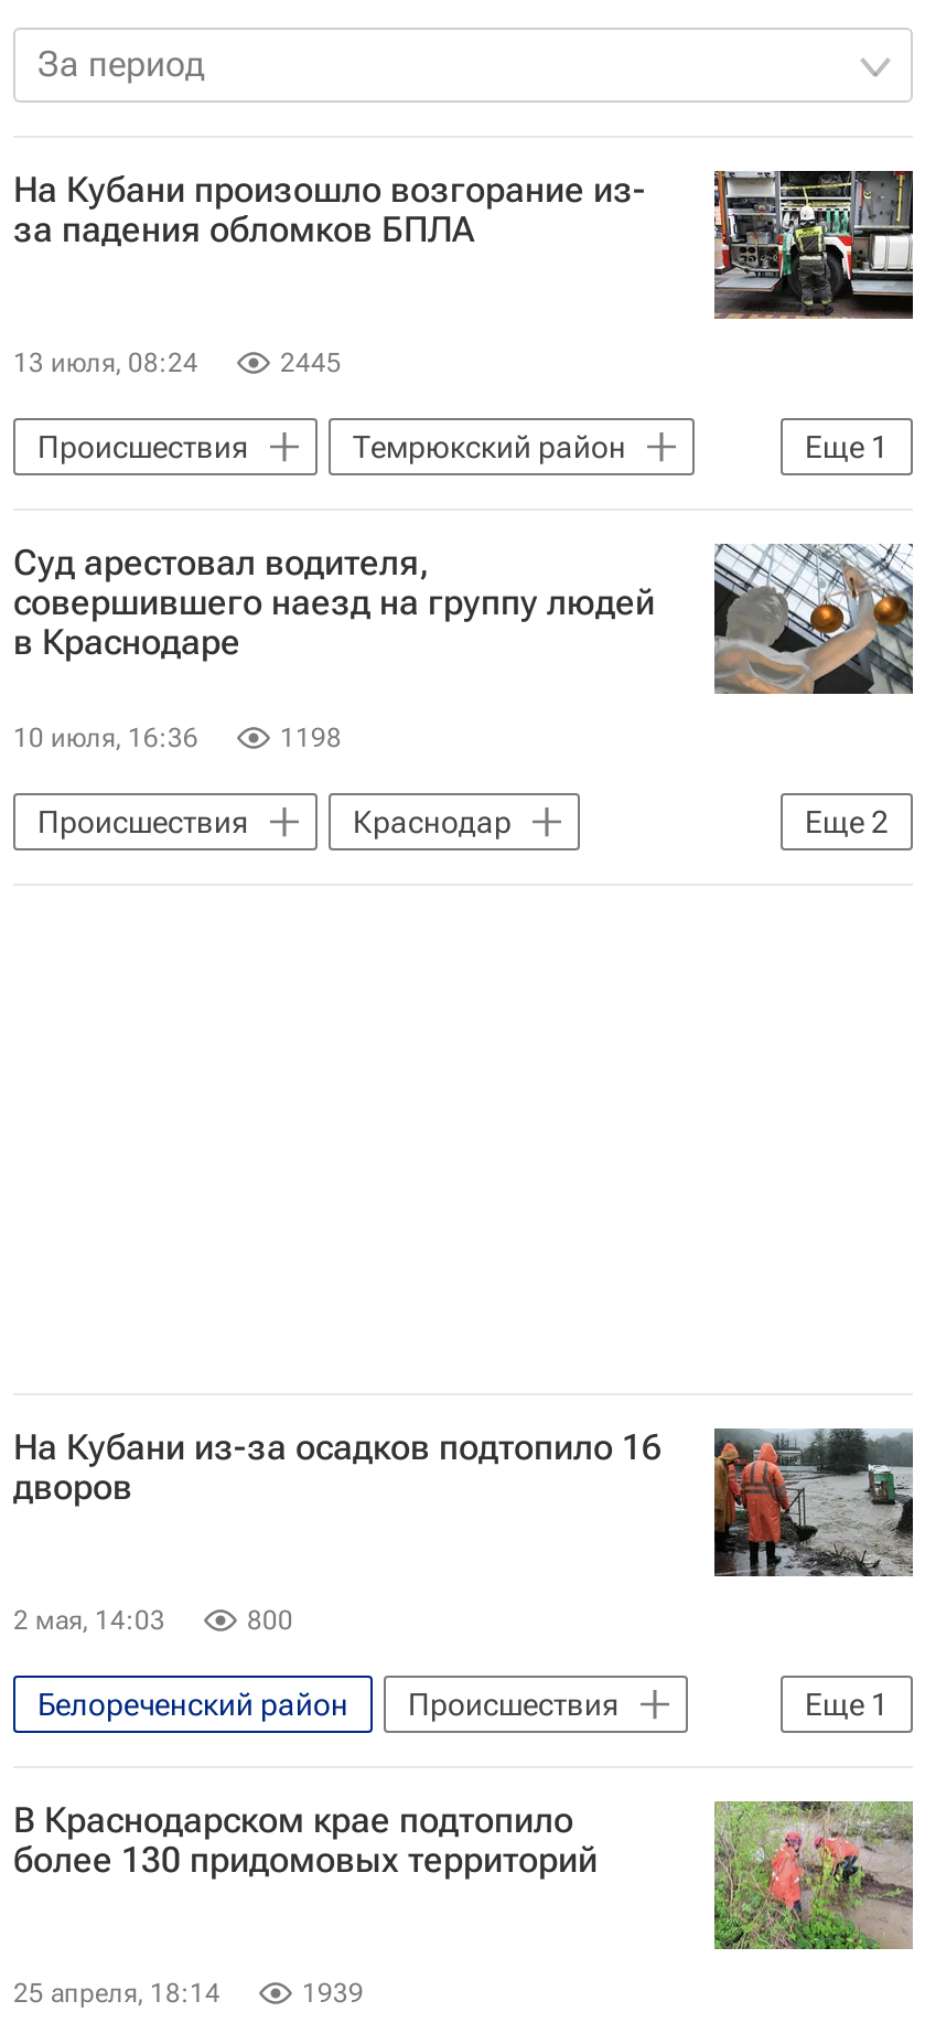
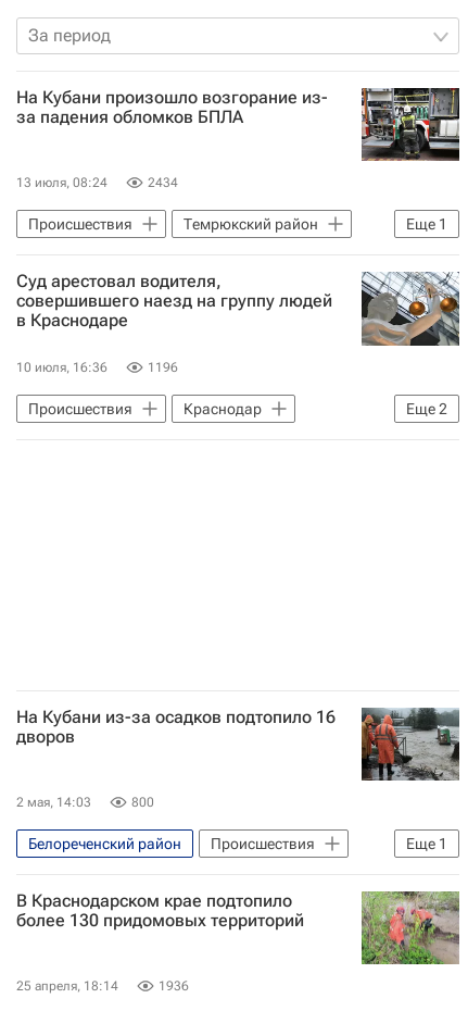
- 2445
+ 2434

- 1198
+ 1196

- 1939
+ 1936
